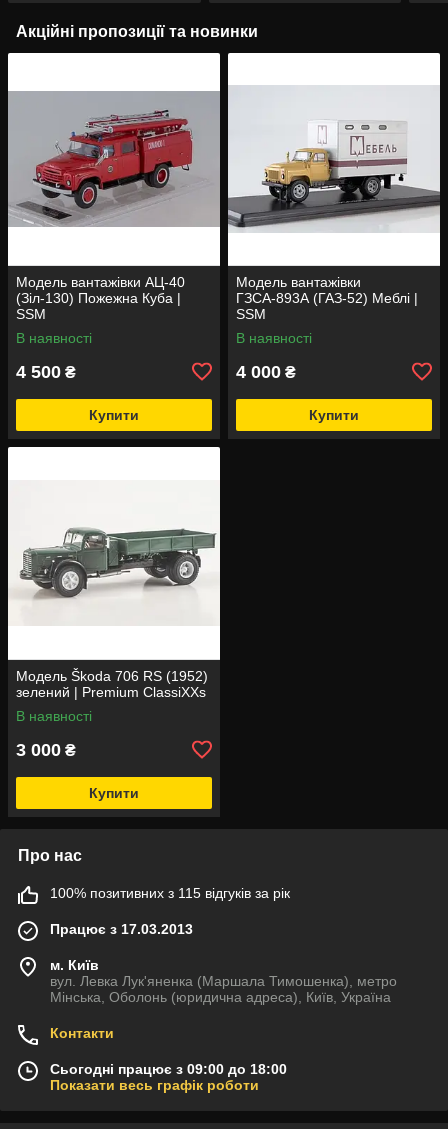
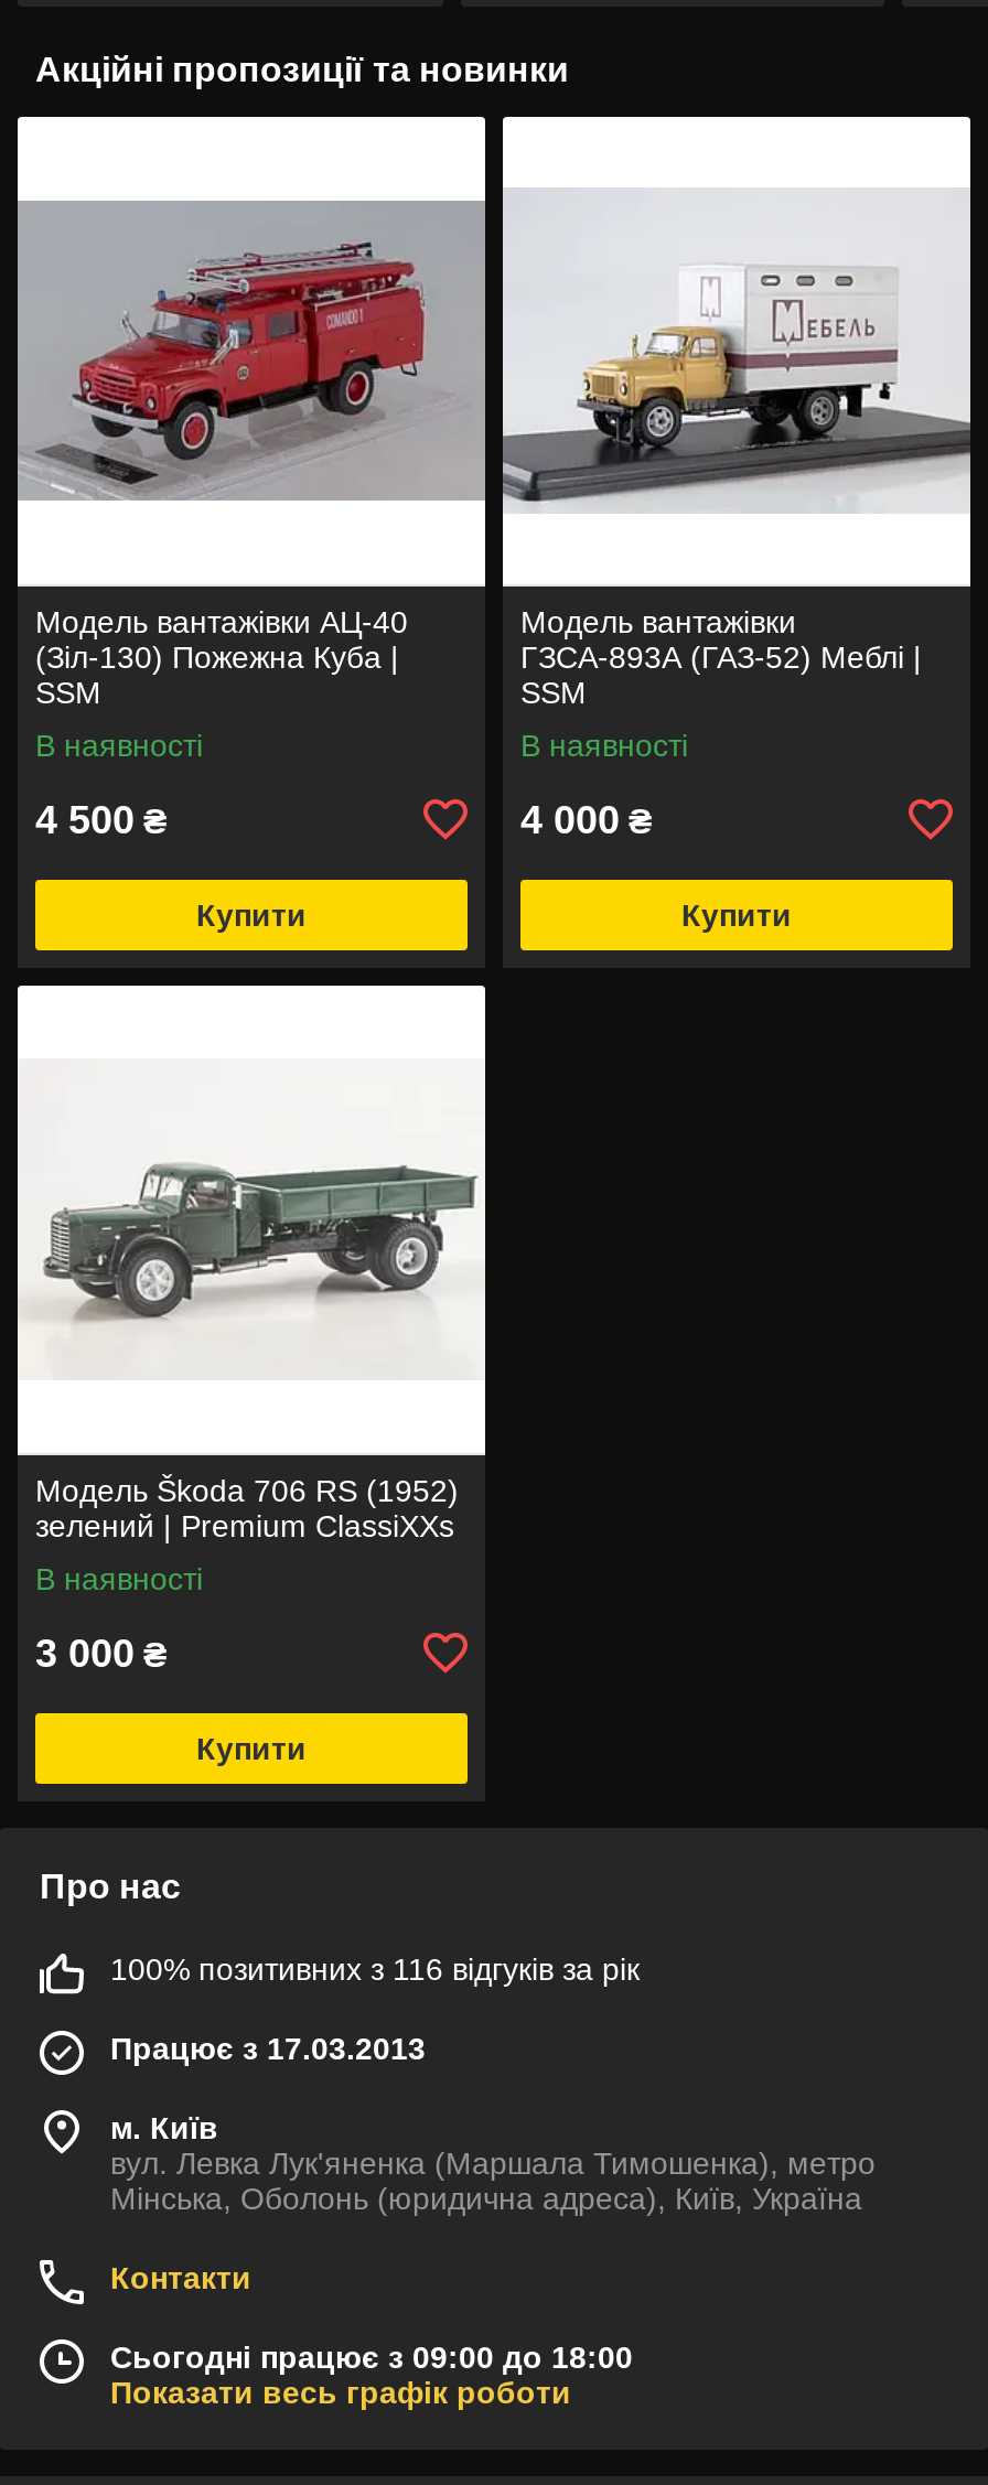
- 100% позитивних з 115 відгуків за рік
+ 100% позитивних з 116 відгуків за рік
